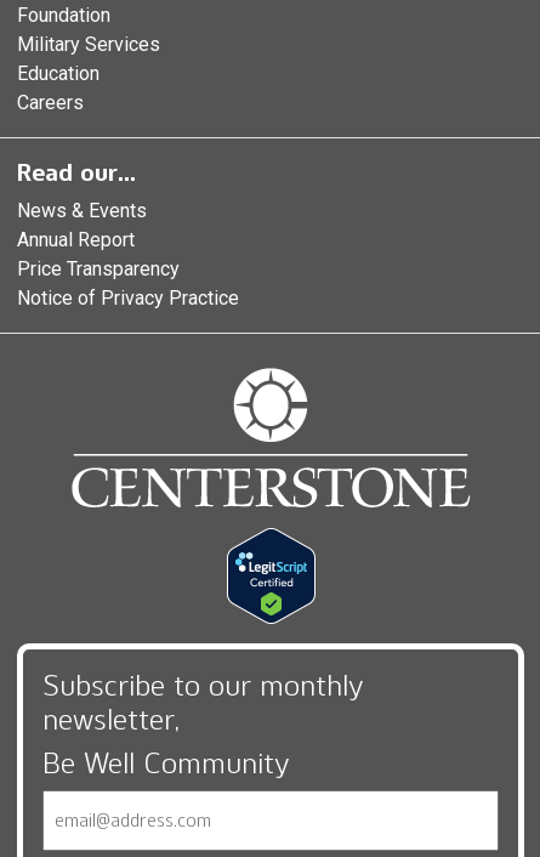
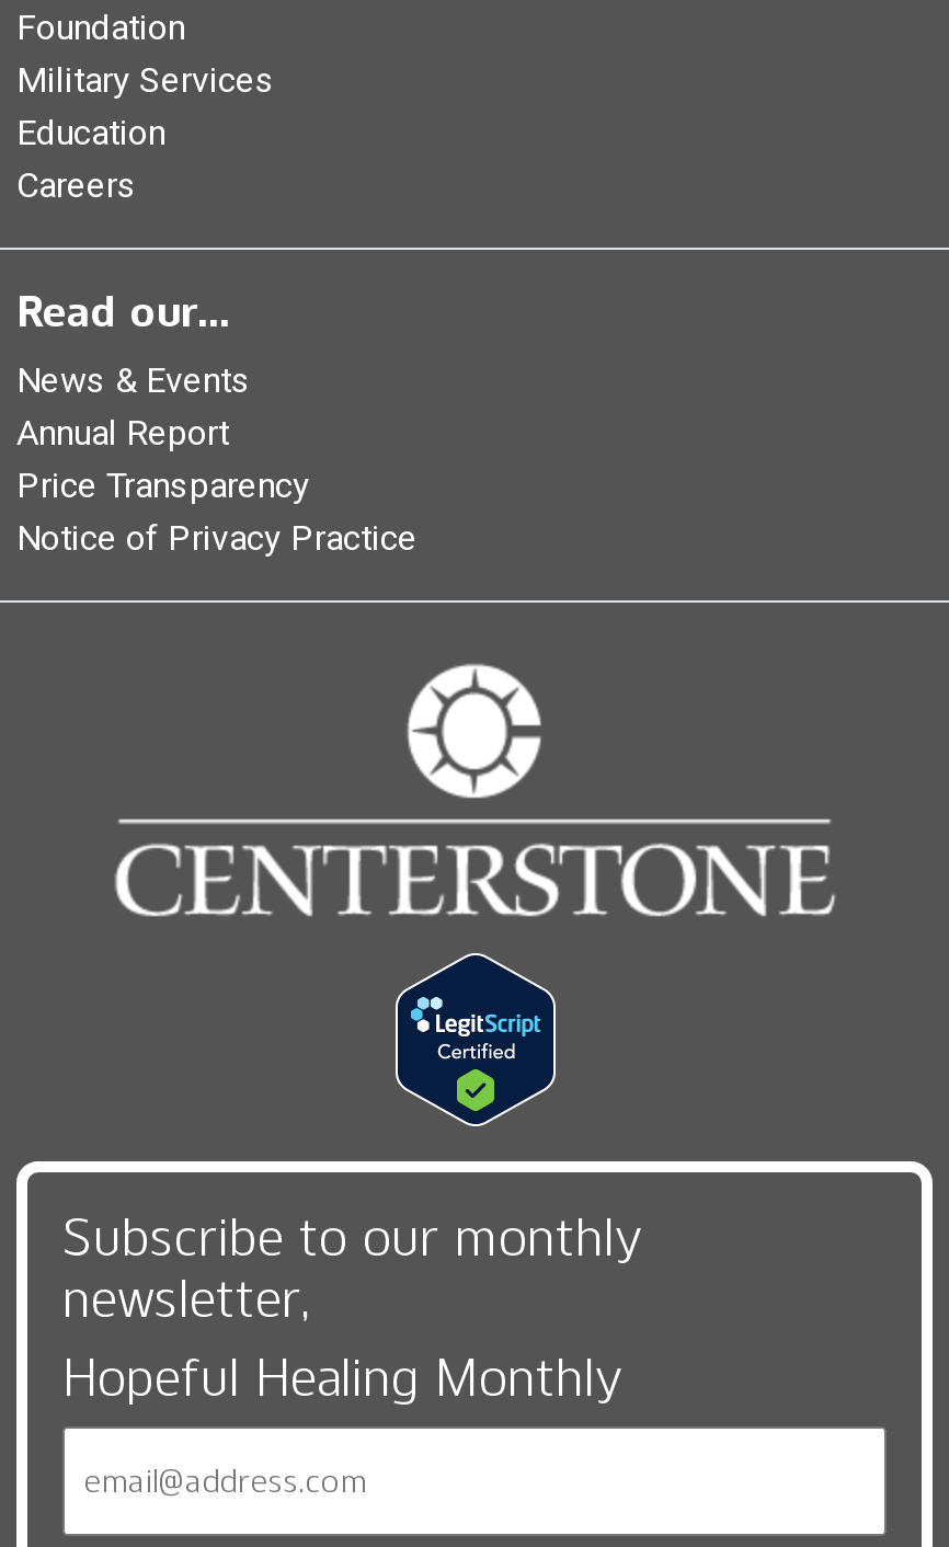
- Be Well Community
+ Hopeful Healing Monthly
